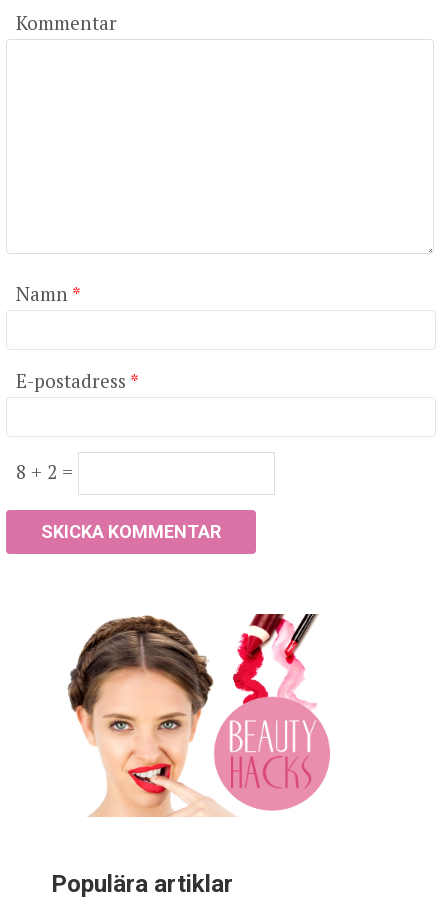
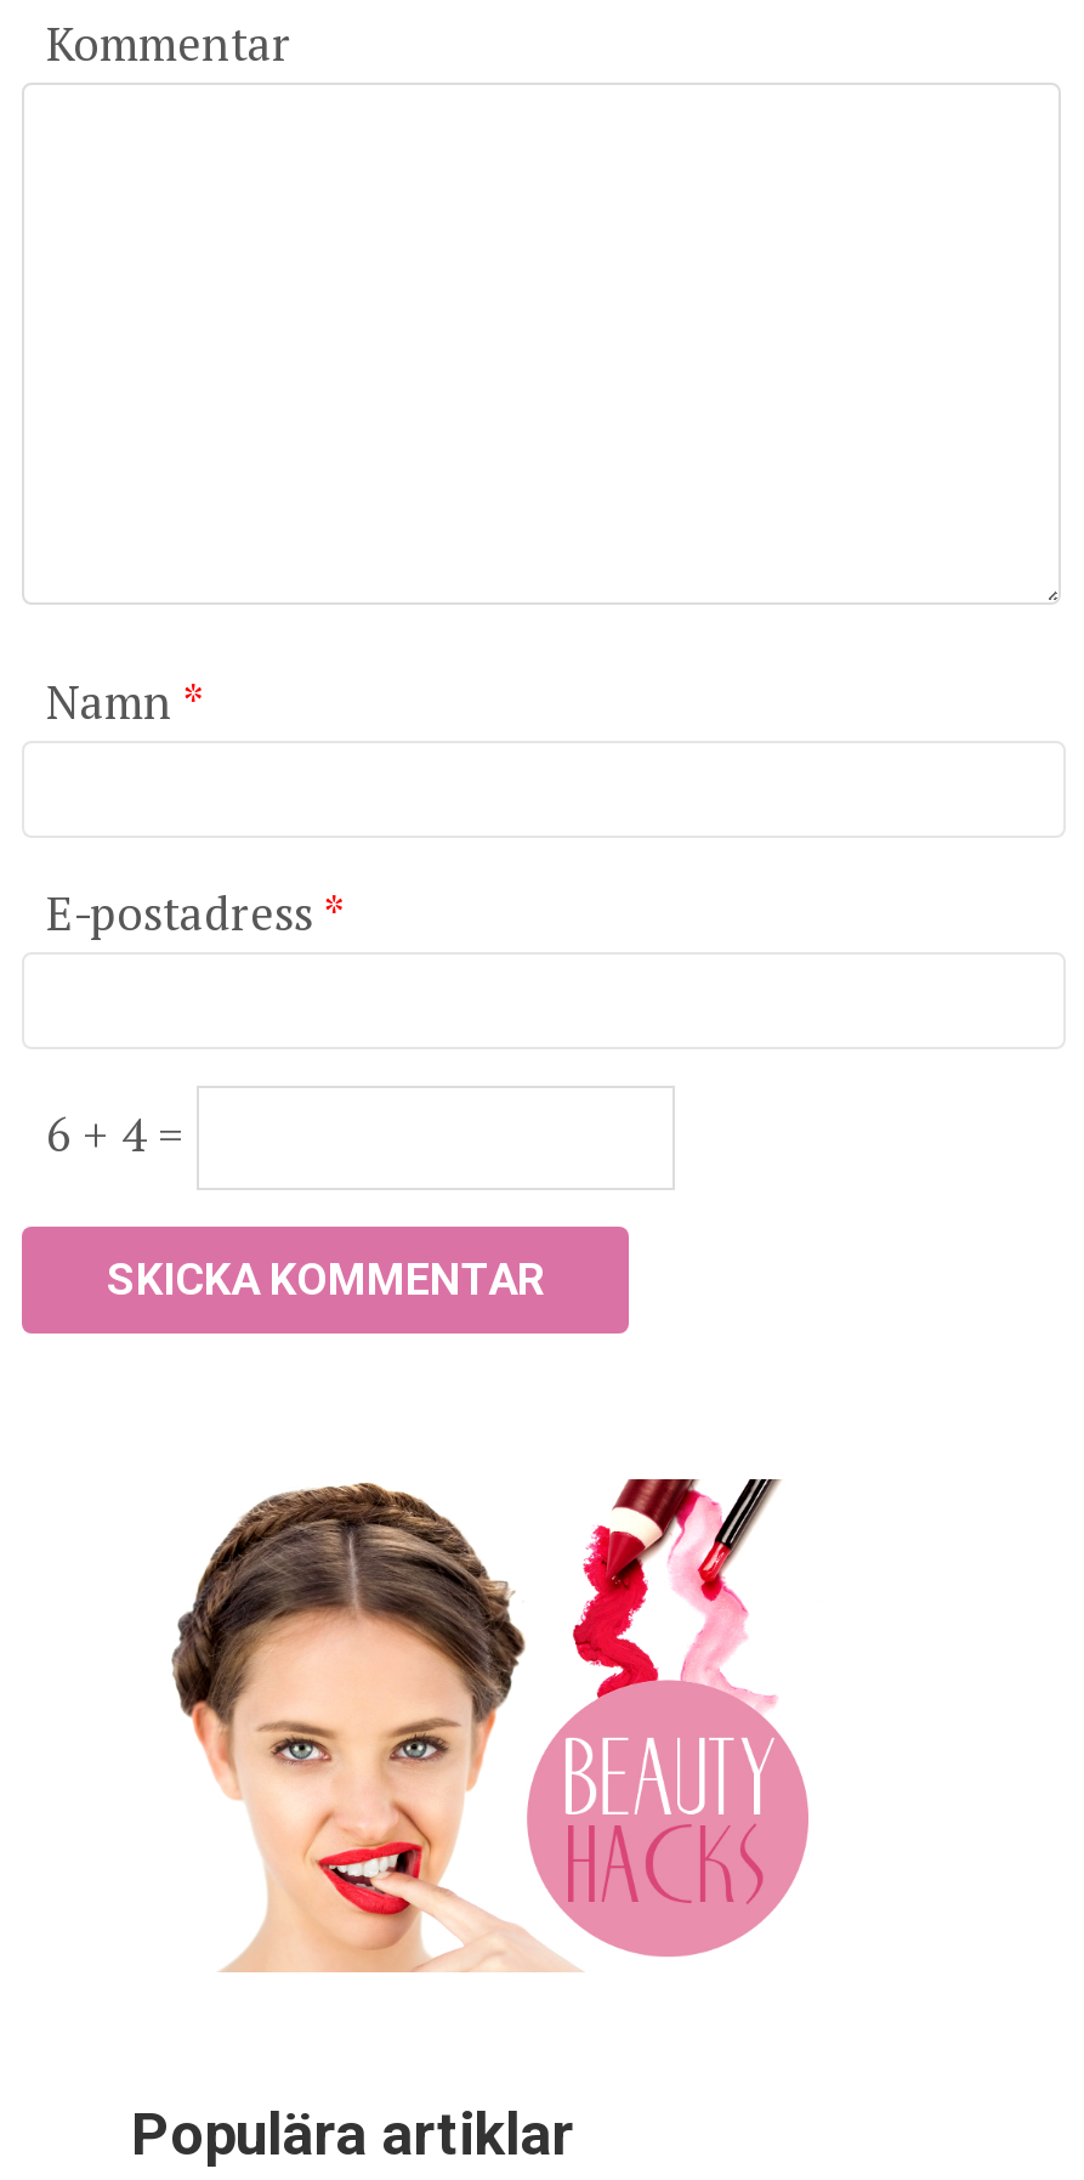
- 8 + 2 =
+ 6 + 4 =
